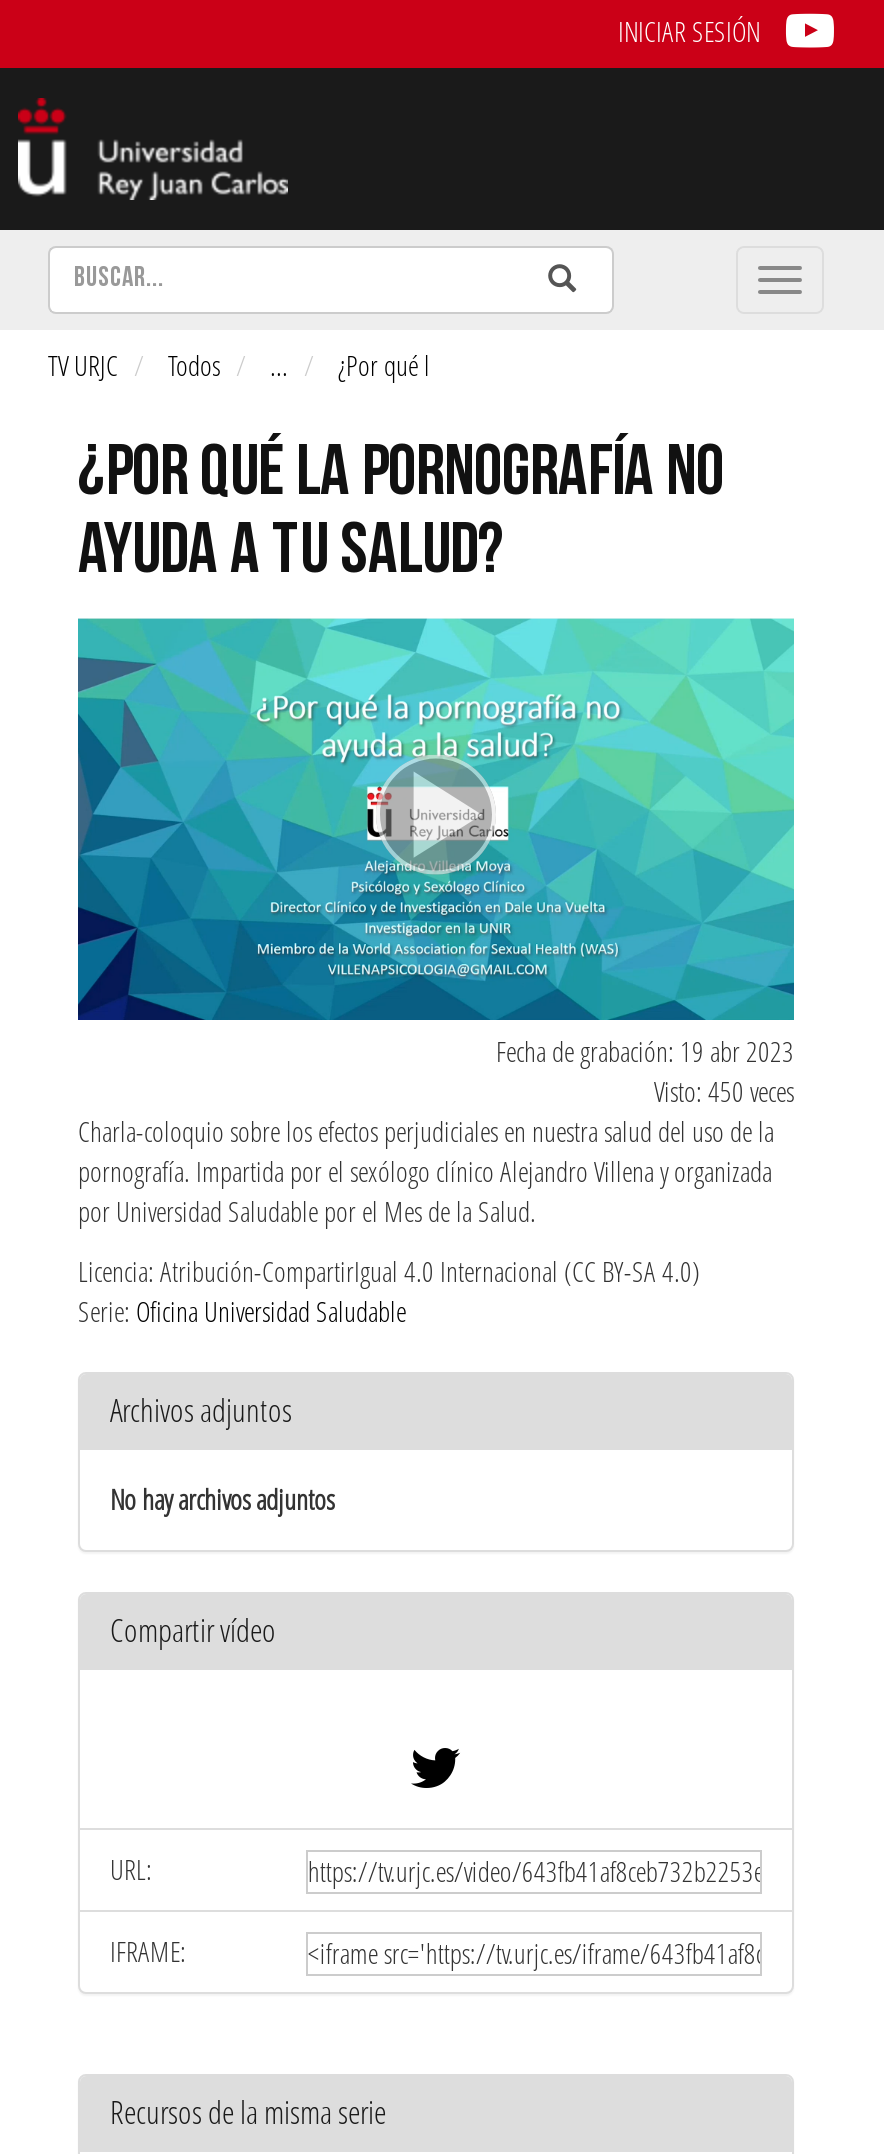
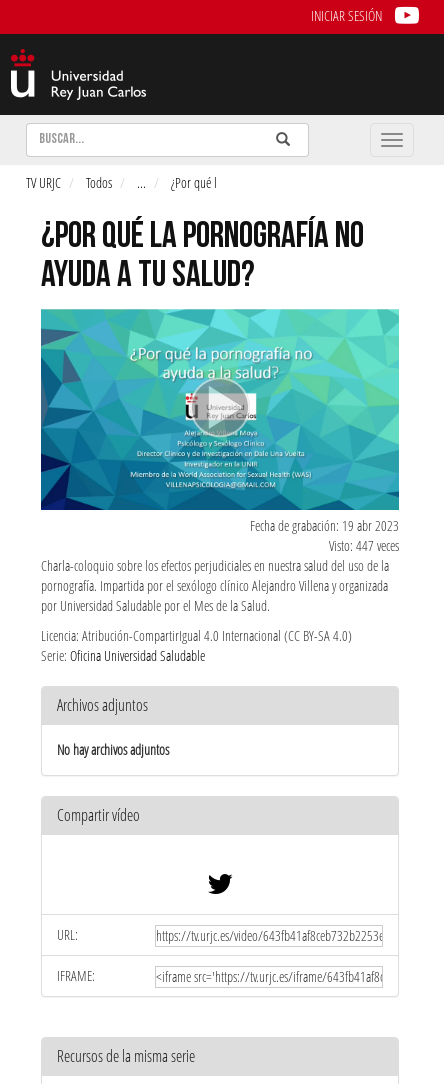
- Visto: 450 veces
+ Visto: 447 veces
